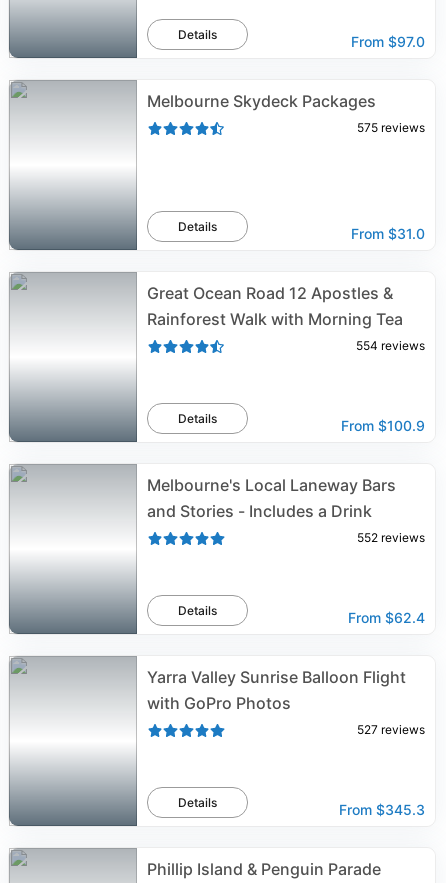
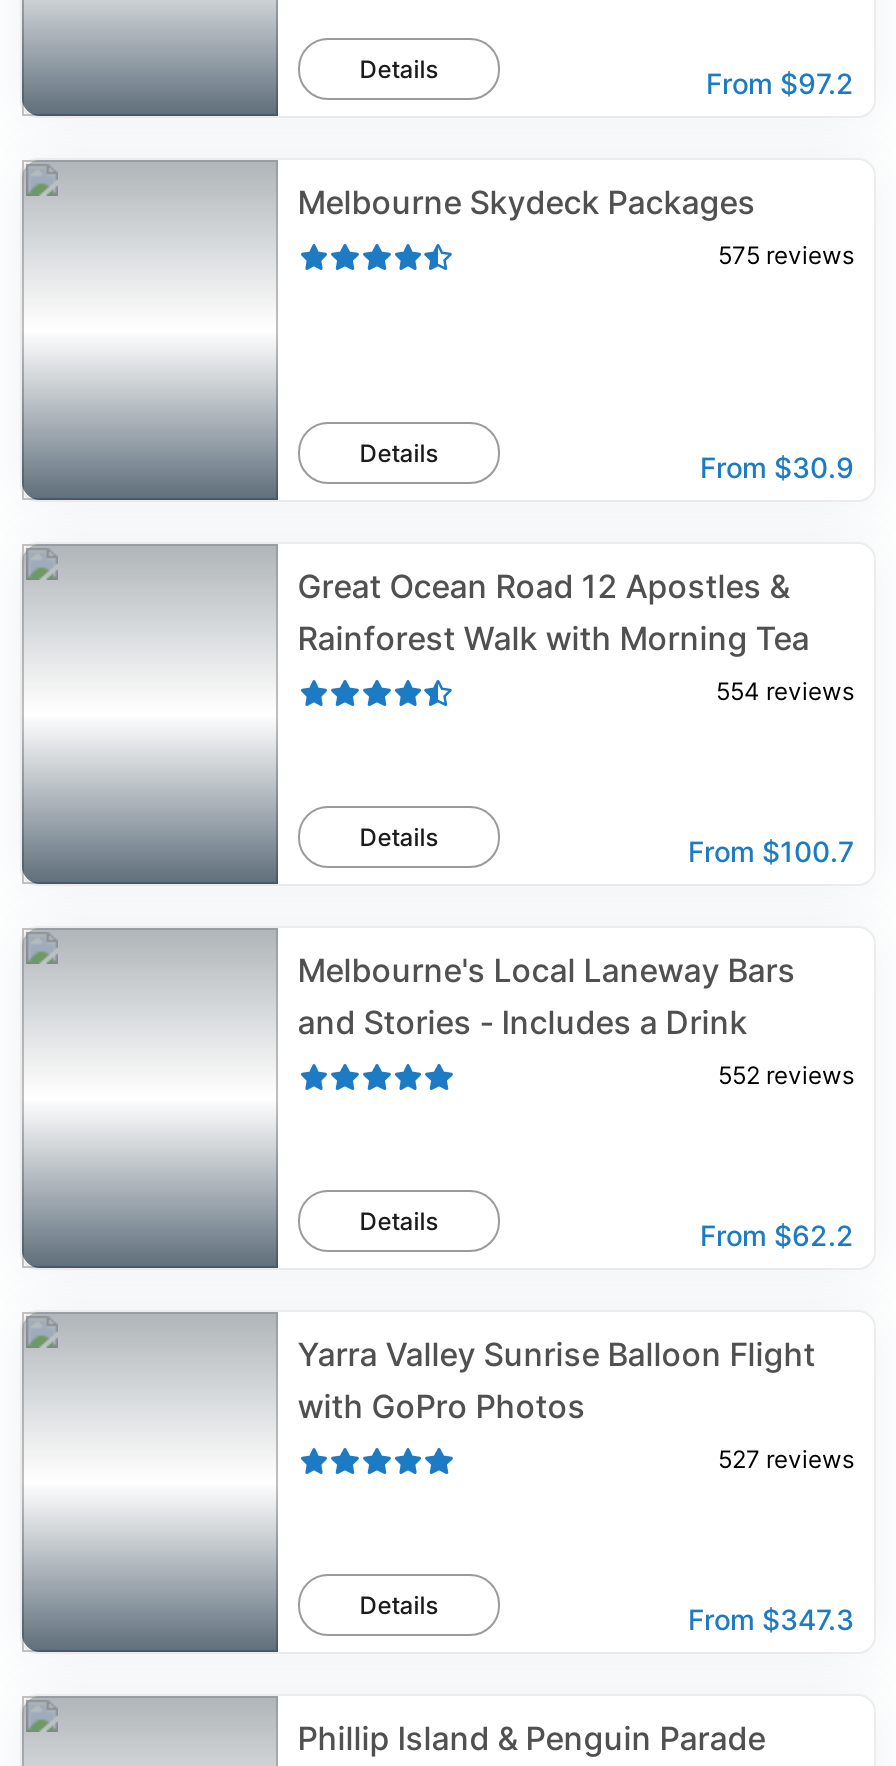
- From $97.0
+ From $97.2

- From $31.0
+ From $30.9

- From $100.9
+ From $100.7

- From $62.4
+ From $62.2

- From $345.3
+ From $347.3
